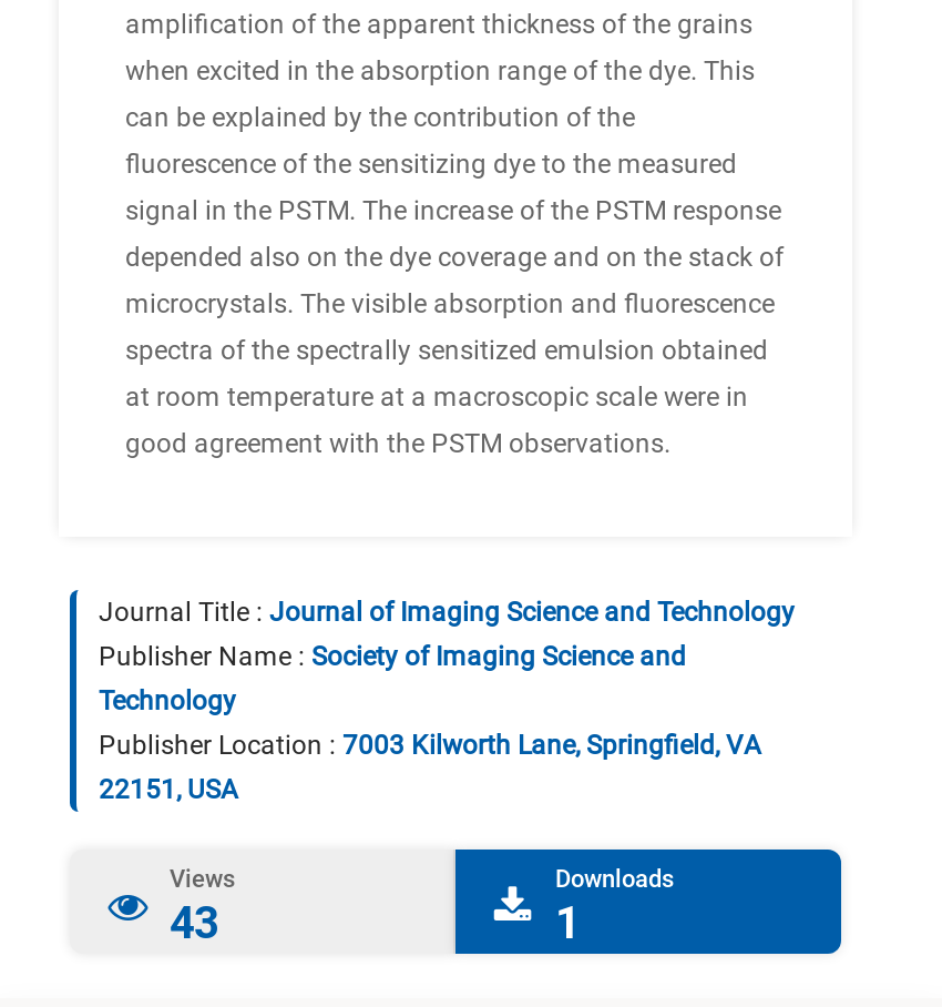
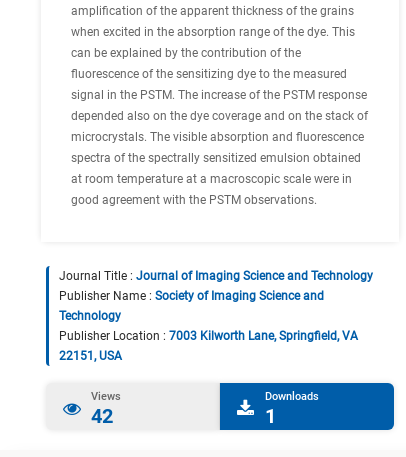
- 43
+ 42
